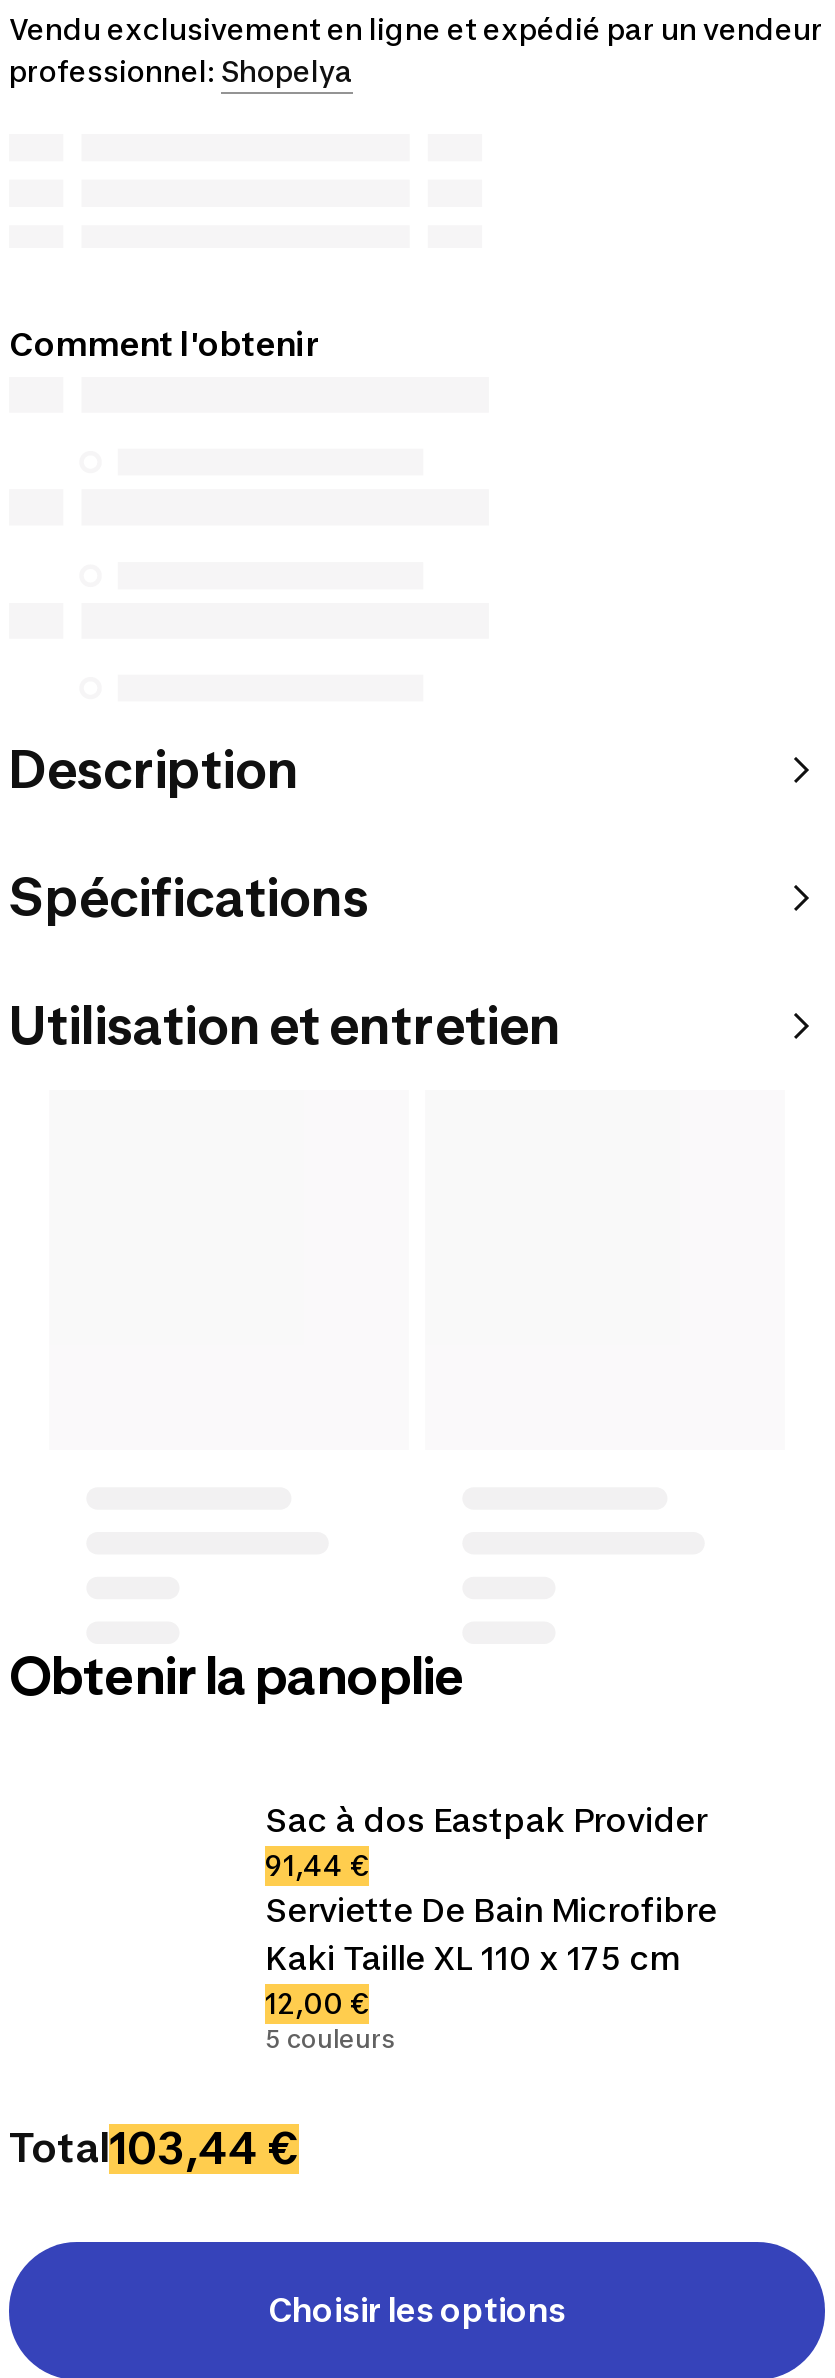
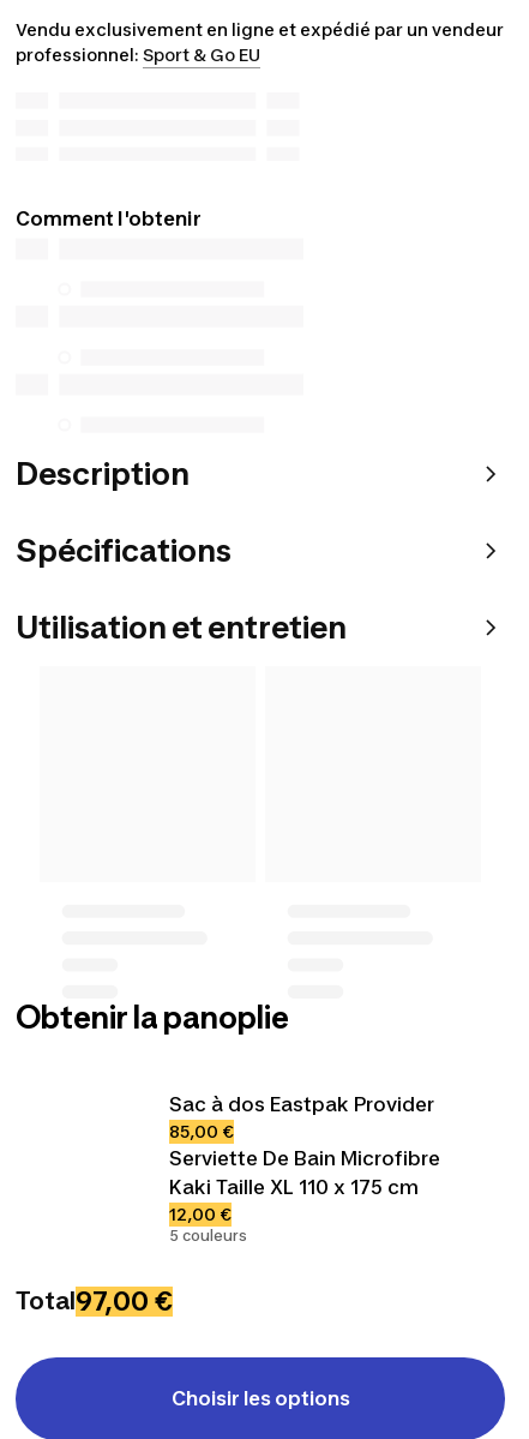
- professionnel: Shopelya
+ professionnel: Sport & Go EU

- 91,44 €
+ 85,00 €

- Total103,44 €
+ Total97,00 €
